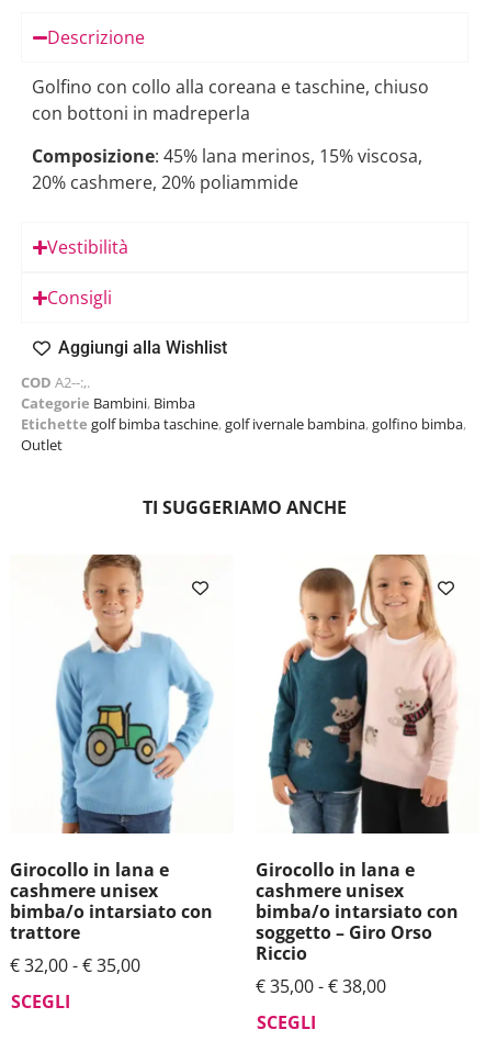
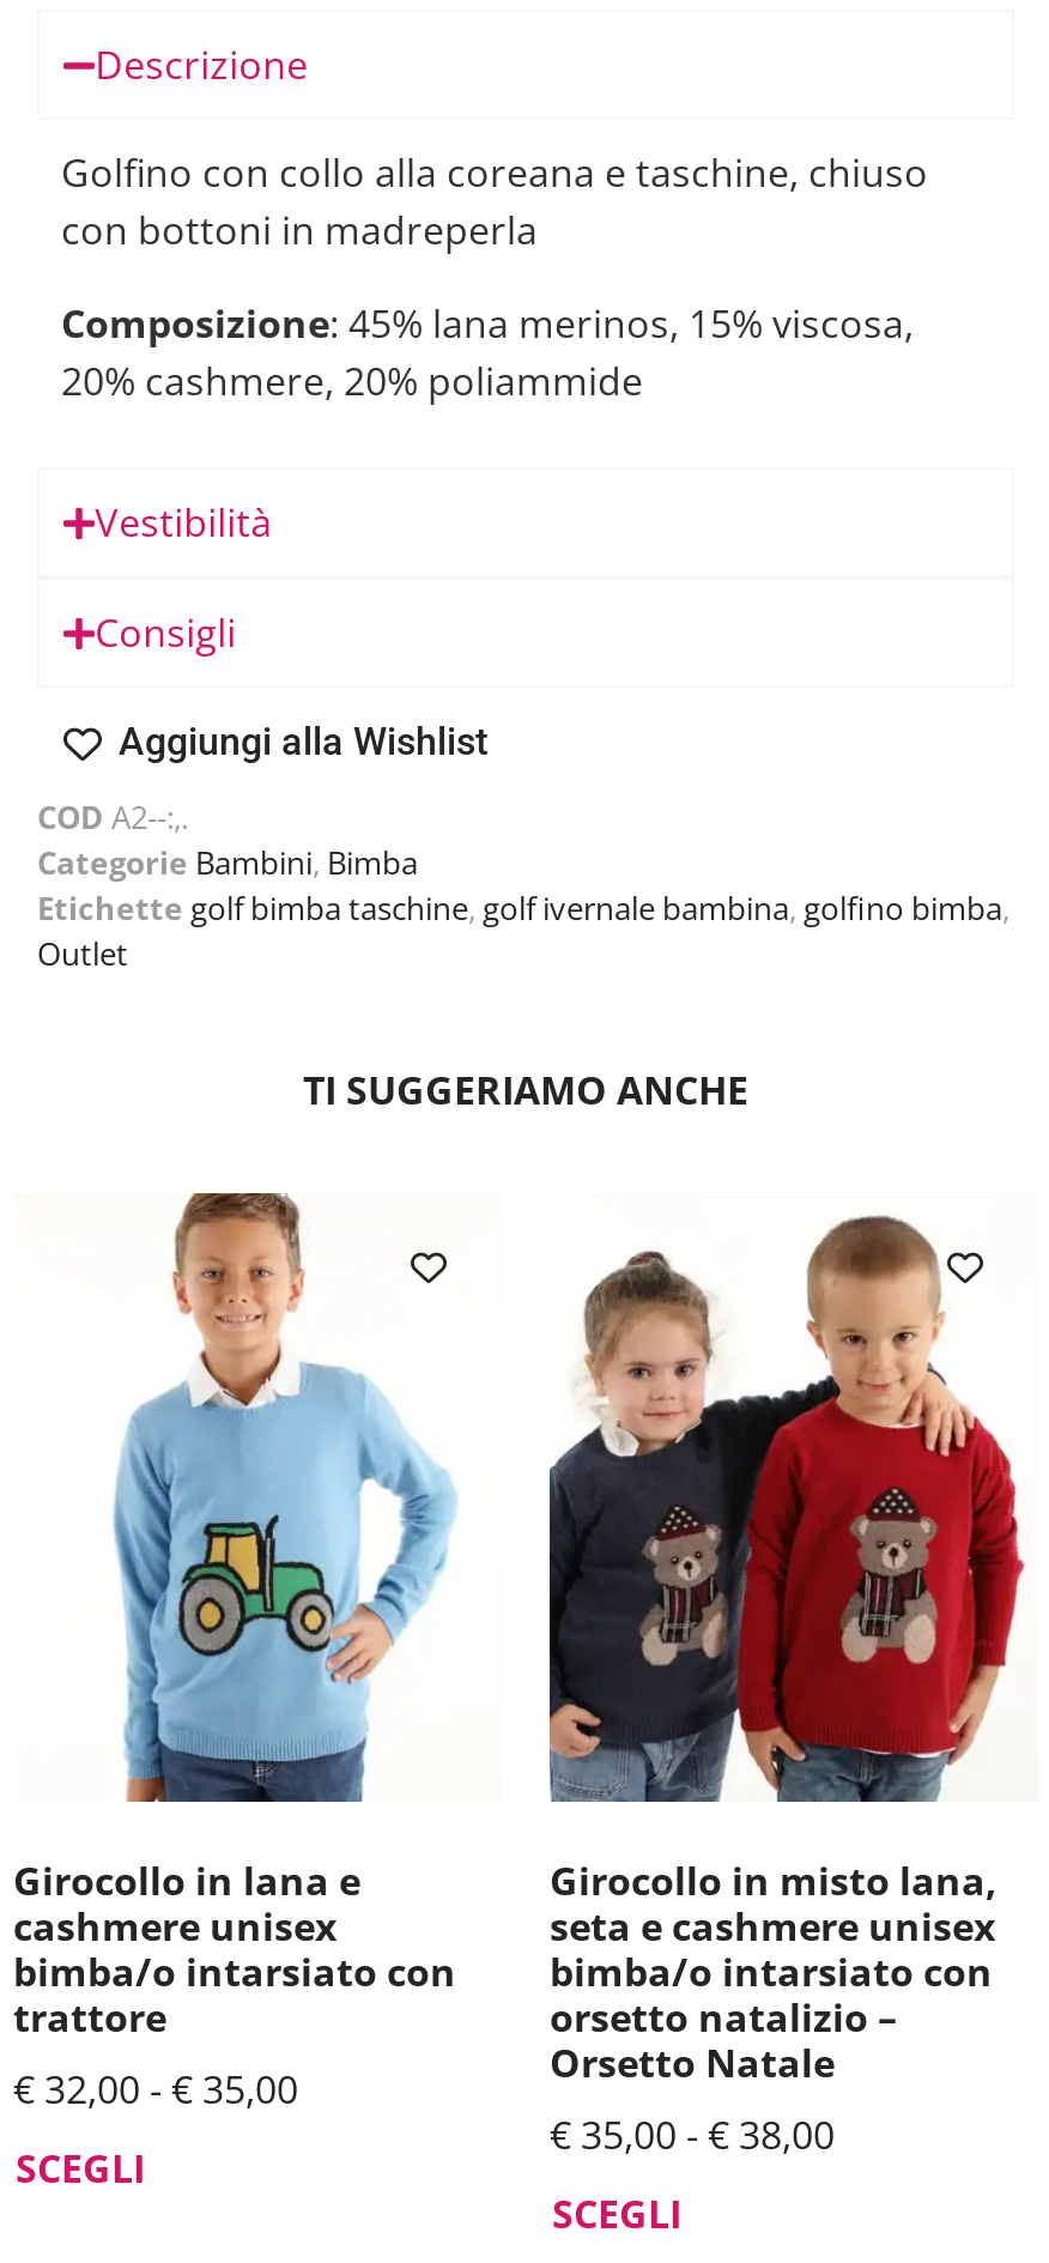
- [image]
- Girocollo in lana e
- cashmere unisex
+ [image]
+ Girocollo in misto lana,
+ seta e cashmere unisex

- soggetto – Giro Orso
- Riccio
+ orsetto natalizio –
+ Orsetto Natale
